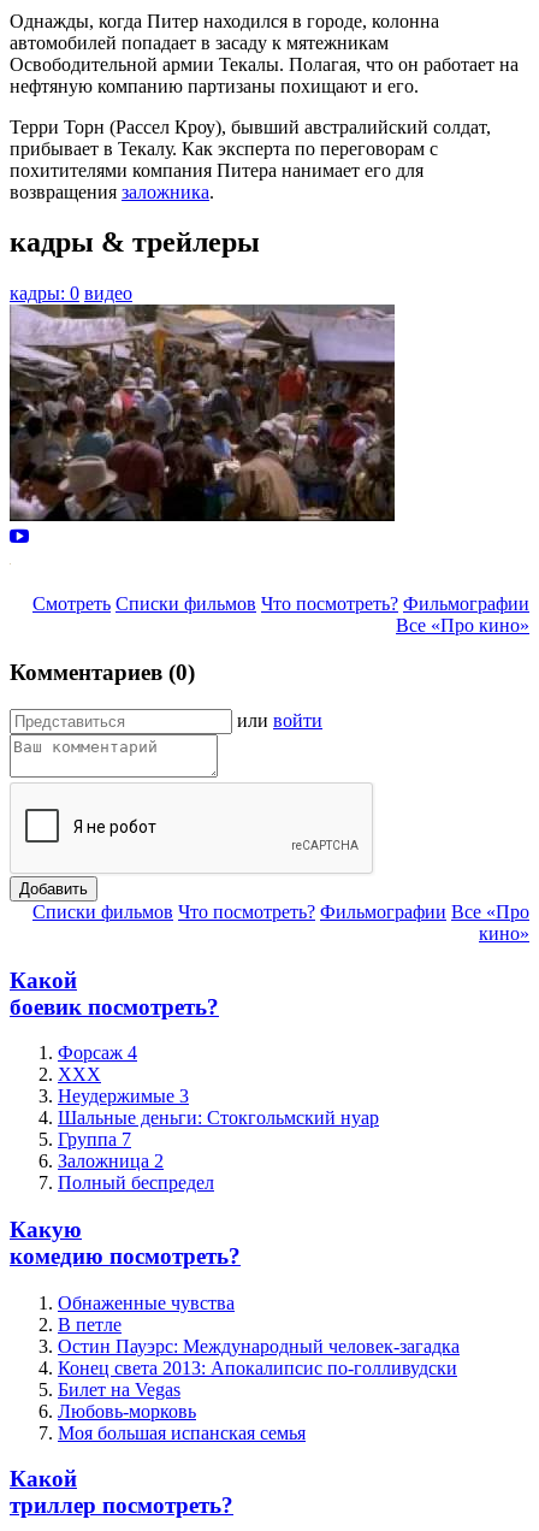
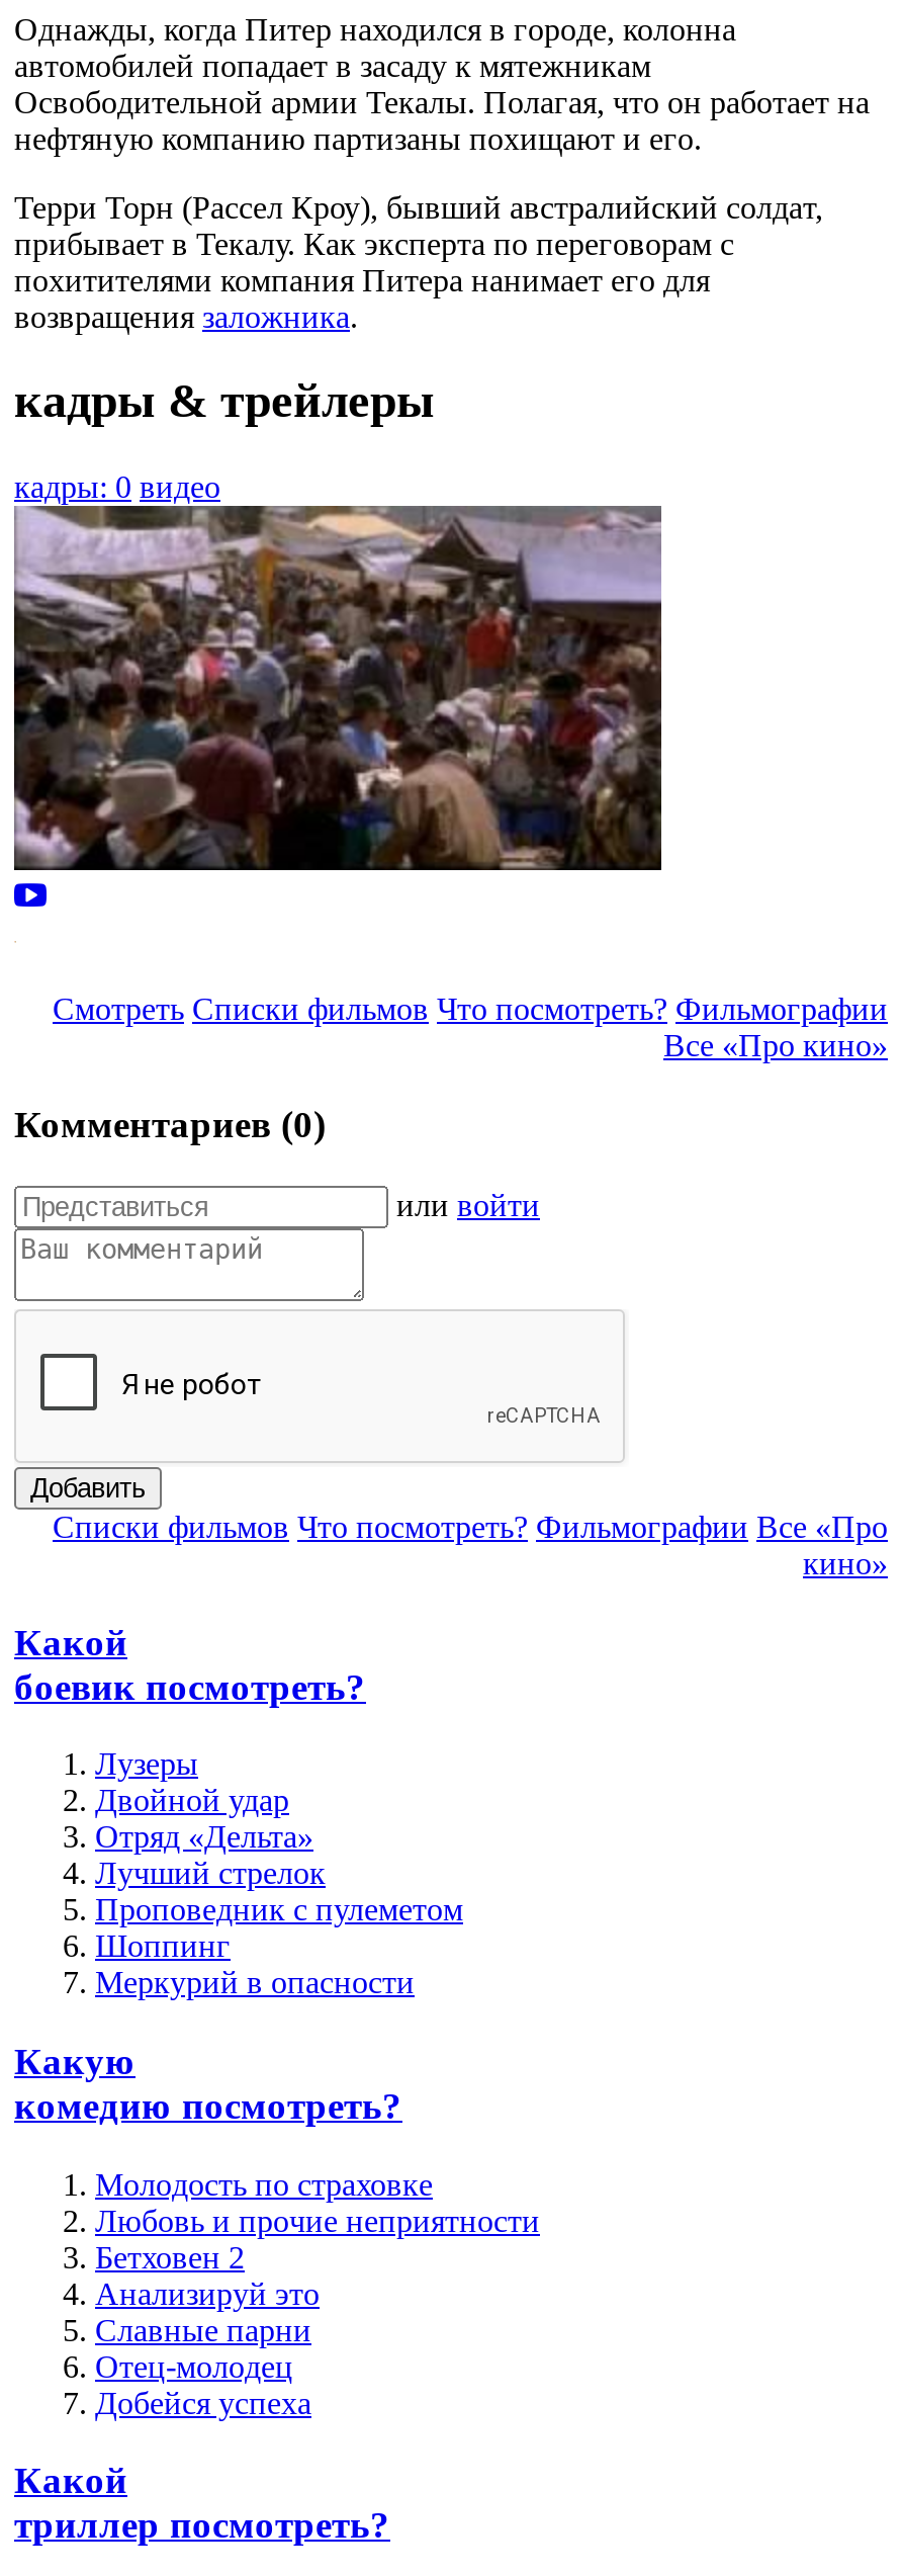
- Форсаж 4
- XXX
- Неудержимые 3
- Шальные деньги: Стокгольмский нуар
- Группа 7
- Заложница 2
- Полный беспредел
+ Лузеры
+ Двойной удар
+ Отряд «Дельта»
+ Лучший стрелок
+ Проповедник с пулеметом
+ Шоппинг
+ Меркурий в опасности

- Обнаженные чувства
- В петле
- Остин Пауэрс: Международный человек-загадка
- Конец света 2013: Апокалипсис по-голливудски
- Билет на Vegas
- Любовь-морковь
- Моя большая испанская семья
+ Молодость по страховке
+ Любовь и прочие неприятности
+ Бетховен 2
+ Анализируй это
+ Славные парни
+ Отец-молодец
+ Добейся успеха
